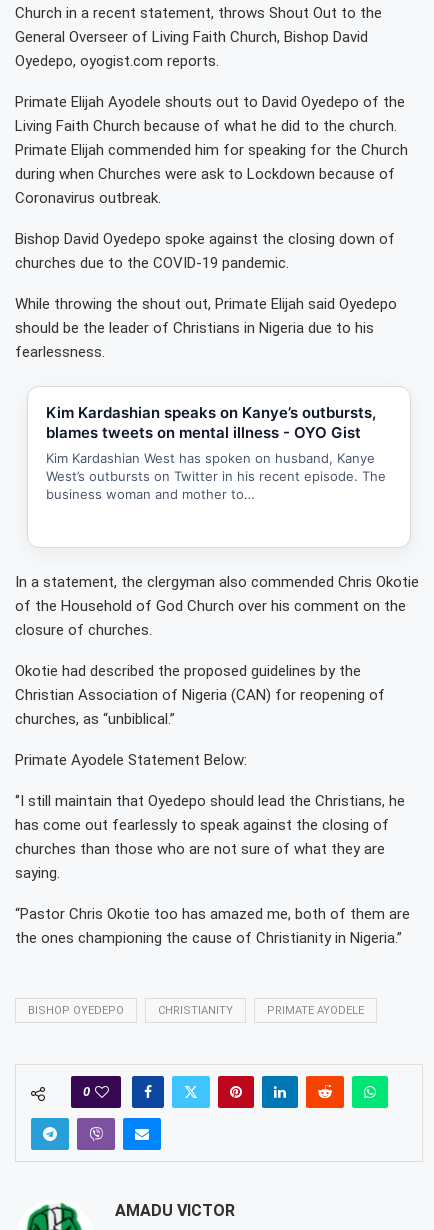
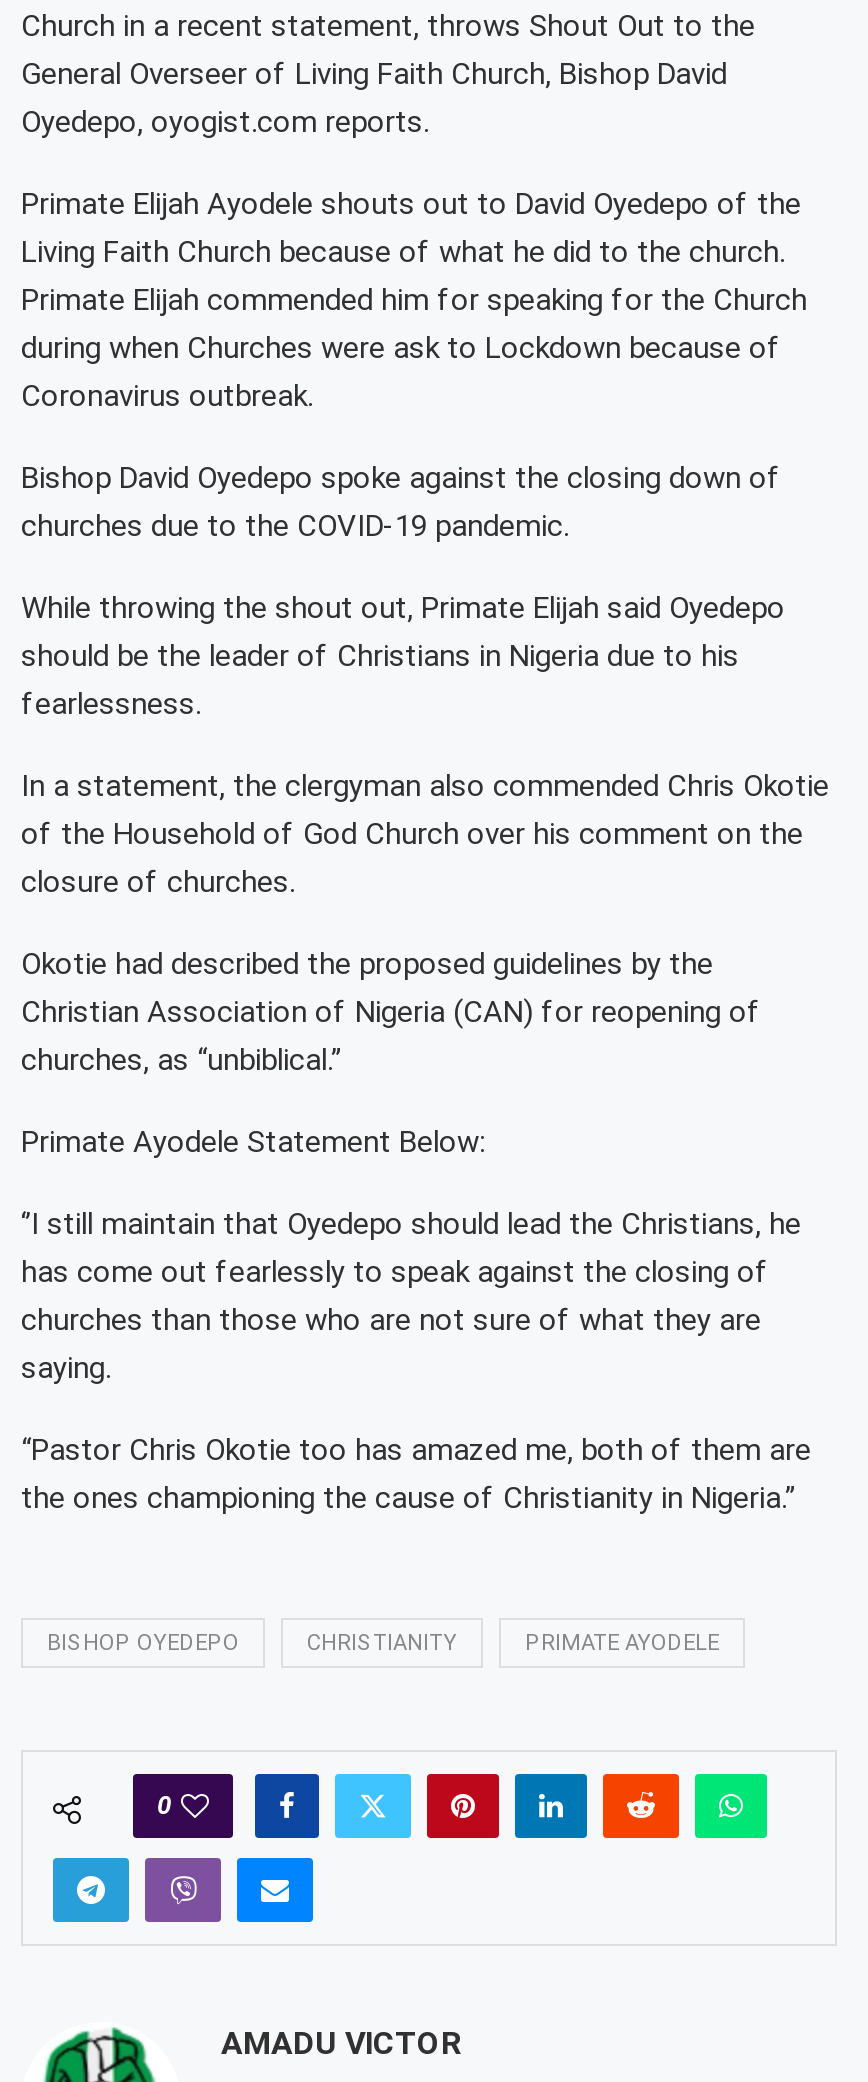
- Kim Kardashian speaks on Kanye’s outbursts,
- blames tweets on mental illness - OYO Gist
- Kim Kardashian West has spoken on husband, Kanye
- West’s outbursts on Twitter in his recent episode. The
- business woman and mother to…
